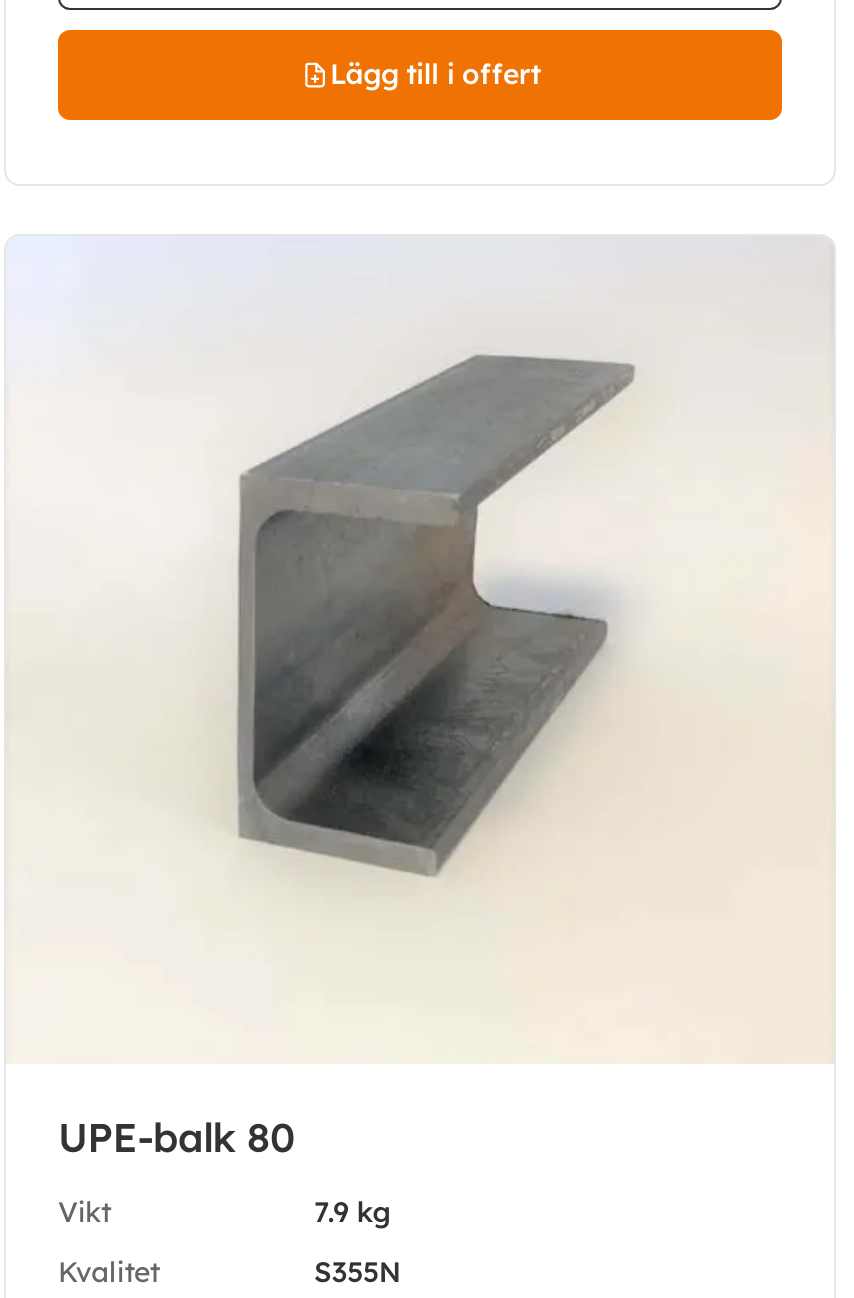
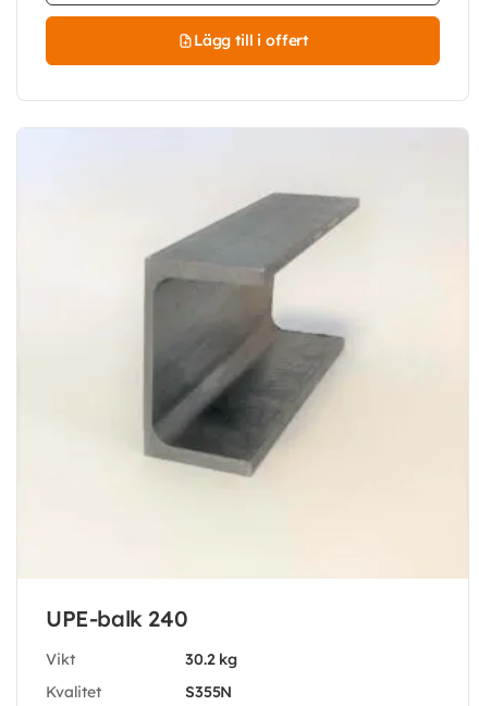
- UPE-balk 80
+ UPE-balk 240

- 7.9 kg
+ 30.2 kg
